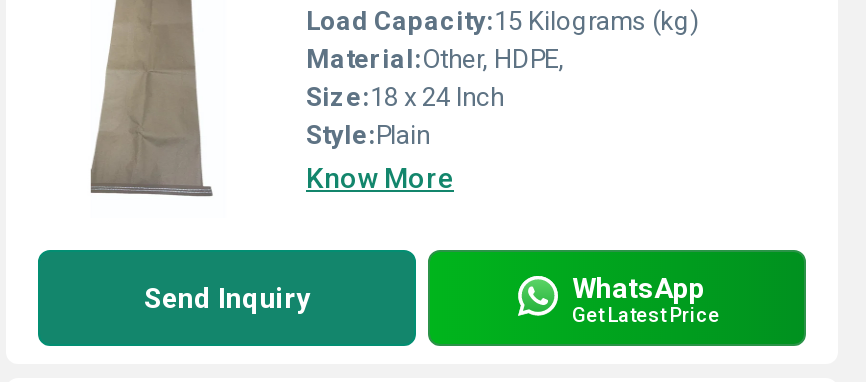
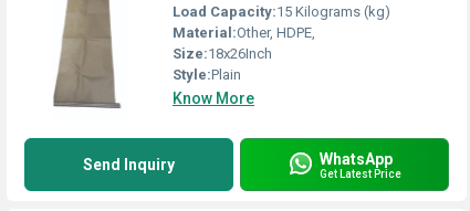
- Size:18 x 24 Inch
+ Size:18x26Inch
